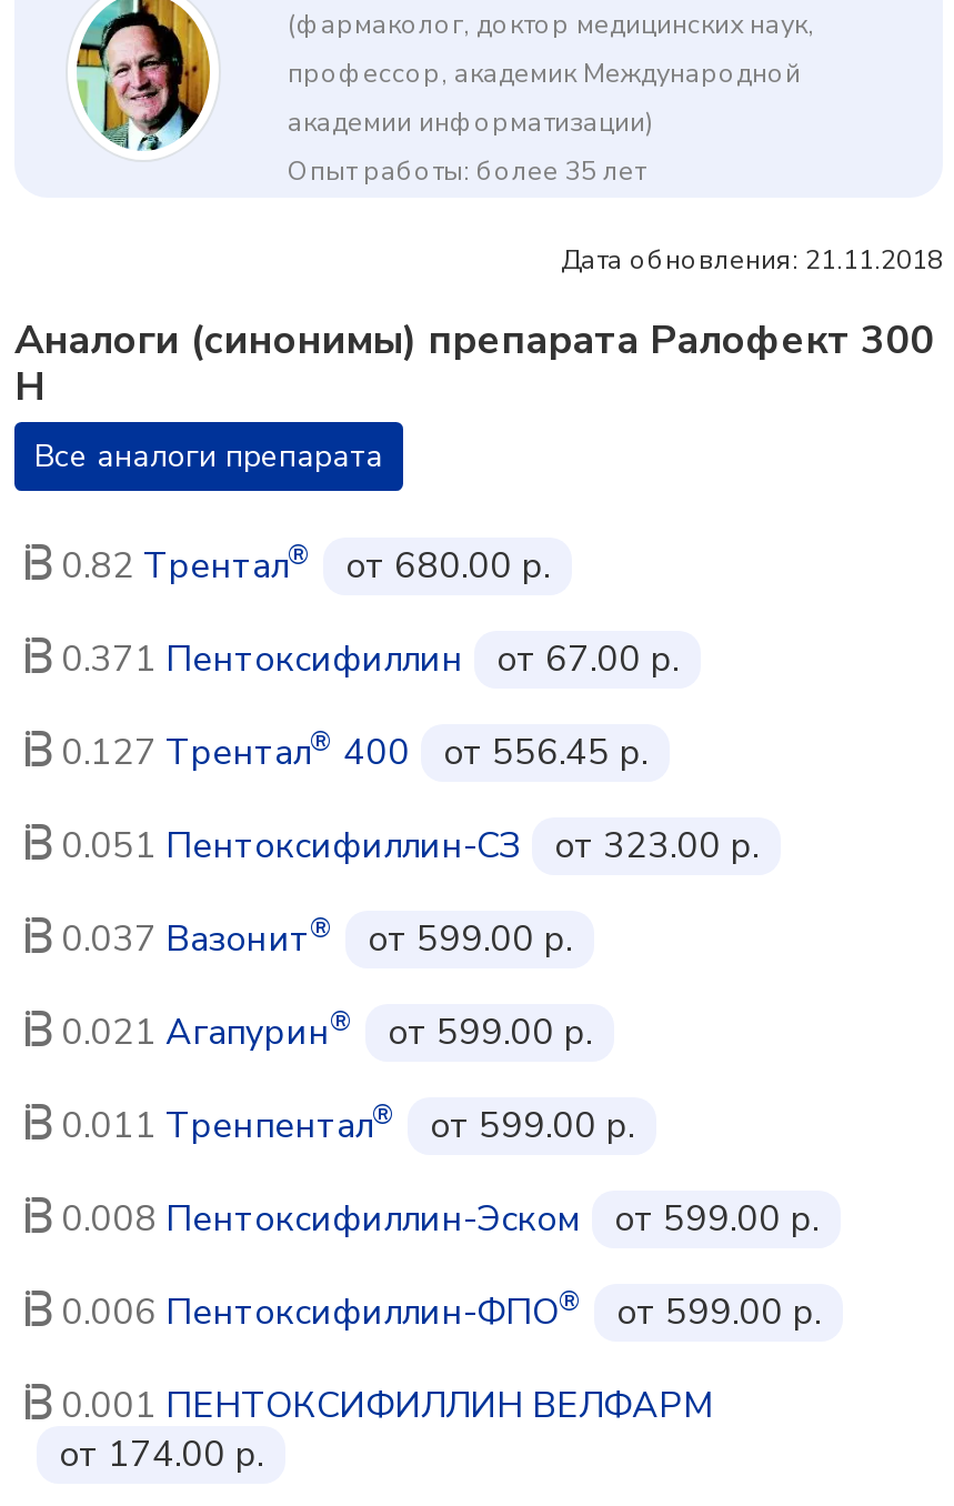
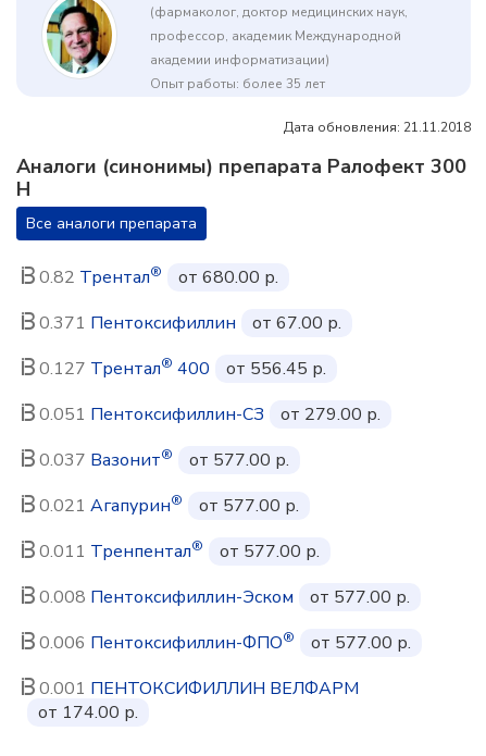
- 0.051 Пентоксифиллин-СЗ от 323.00 р.
+ 0.051 Пентоксифиллин-СЗ от 279.00 р.

- 0.037 Вазонит® от 599.00 р.
+ 0.037 Вазонит® от 577.00 р.

- от 599.00 р.
+ от 577.00 р.

- от 599.00 р.
+ от 577.00 р.

- 0.008 Пентоксифиллин-Эском от 599.00 р.
+ 0.008 Пентоксифиллин-Эском от 577.00 р.

- от 599.00 р.
+ от 577.00 р.
